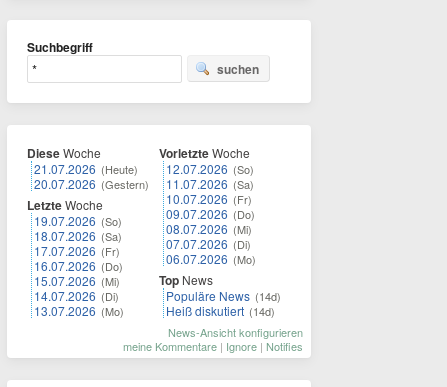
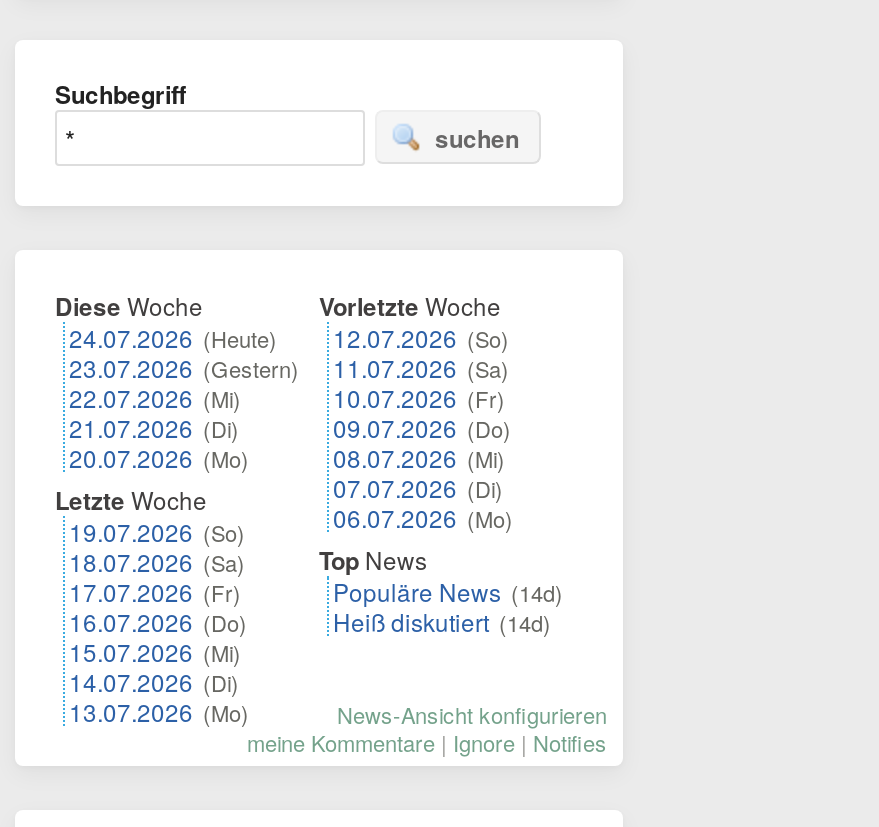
- 21.07.2026 (Heute)
- 20.07.2026 (Gestern)
+ 24.07.2026 (Heute)
+ 23.07.2026 (Gestern)
+ 22.07.2026 (Mi)
+ 21.07.2026 (Di)
+ 20.07.2026 (Mo)

moved down: Letzte Woche | 19.07.2026 (So) | 18.07.2026 (Sa) | 17.07.2026 (Fr) | 16.07.2026 (Do) | 15.07.2026 (Mi) | 14.07.2026 (Di) | 13.07.2026 (Mo)
